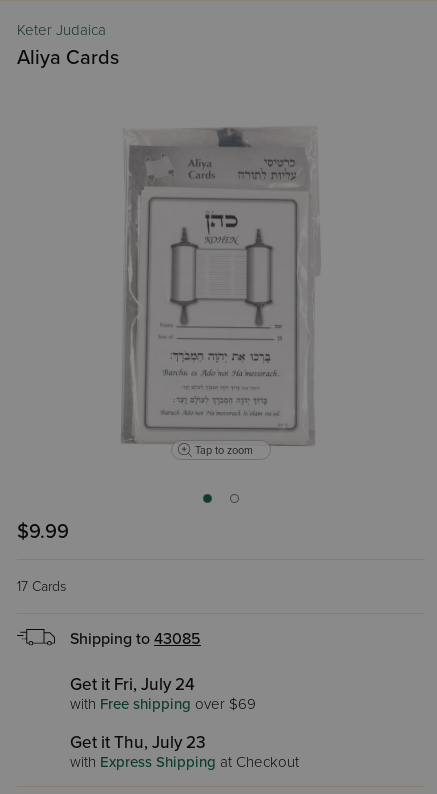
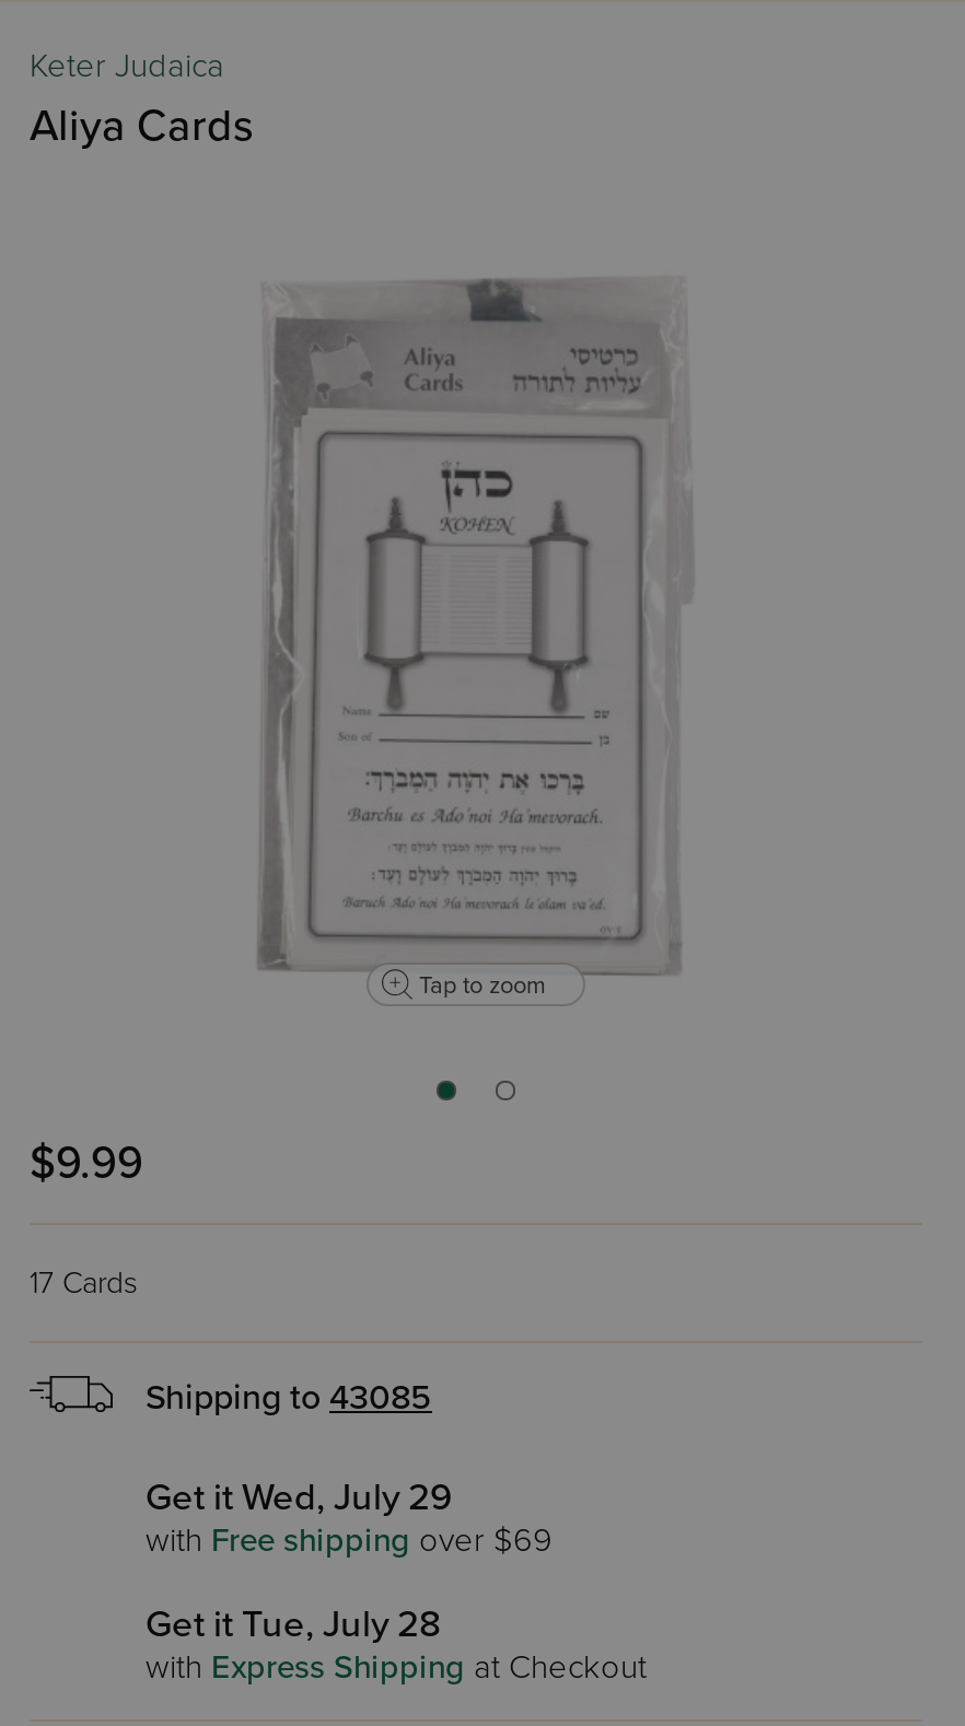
- Get it Fri, July 24
+ Get it Wed, July 29

- Get it Thu, July 23
+ Get it Tue, July 28
